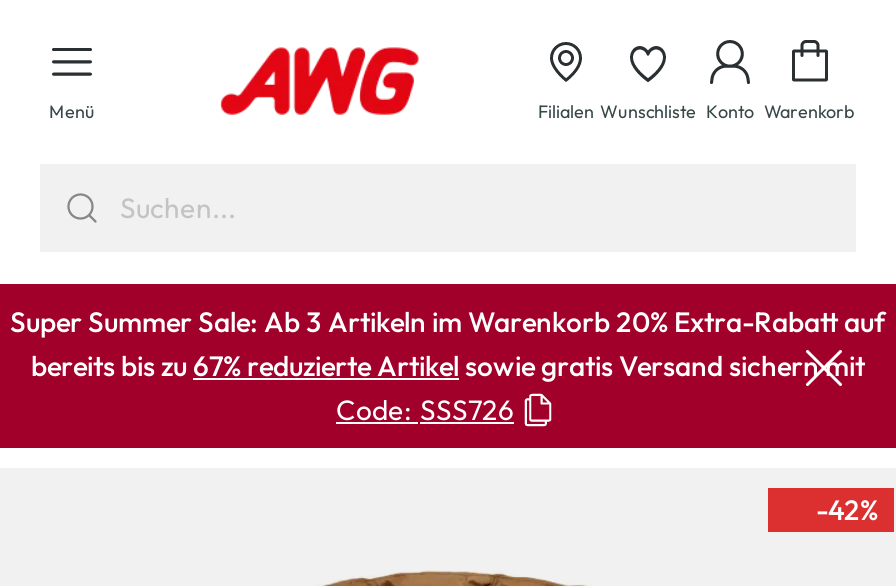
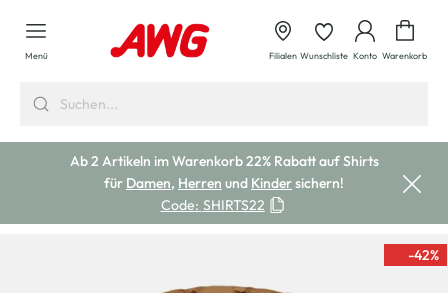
- Super Summer Sale: Ab 3 Artikeln im Warenkorb 20% Extra-Rabatt auf
- bereits bis zu 67% reduzierte Artikel sowie gratis Versand sichern mit
- Code: SSS726
+ Ab 2 Artikeln im Warenkorb 22% Rabatt auf Shirts
+ für Damen, Herren und Kinder sichern!
+ Code: SHIRTS22
